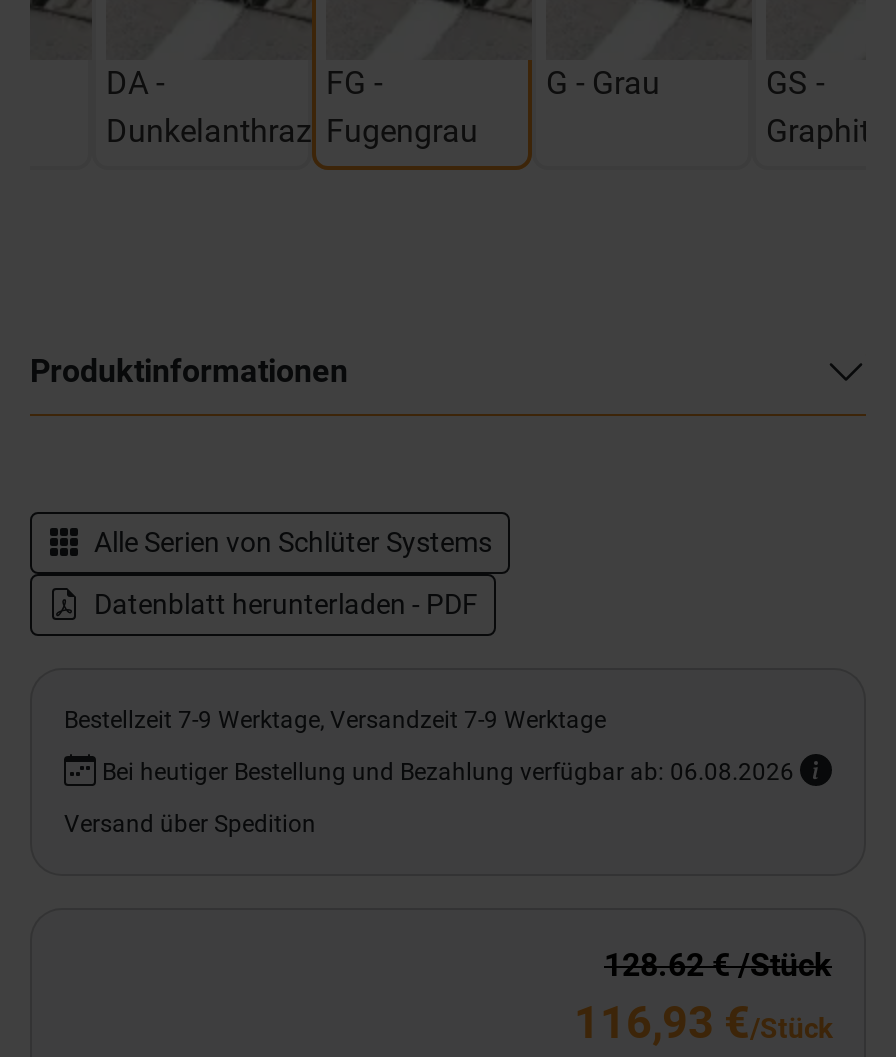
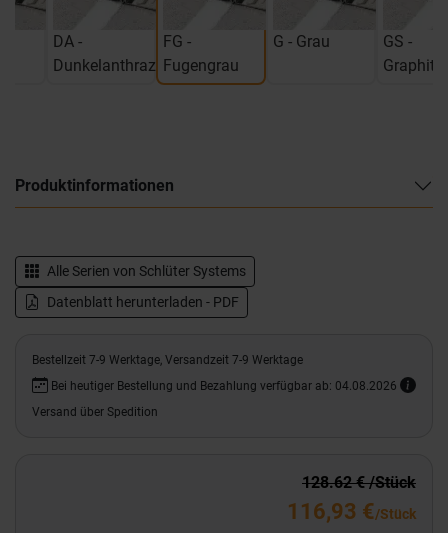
- Bei heutiger Bestellung und Bezahlung verfügbar ab: 06.08.2026
+ Bei heutiger Bestellung und Bezahlung verfügbar ab: 04.08.2026
